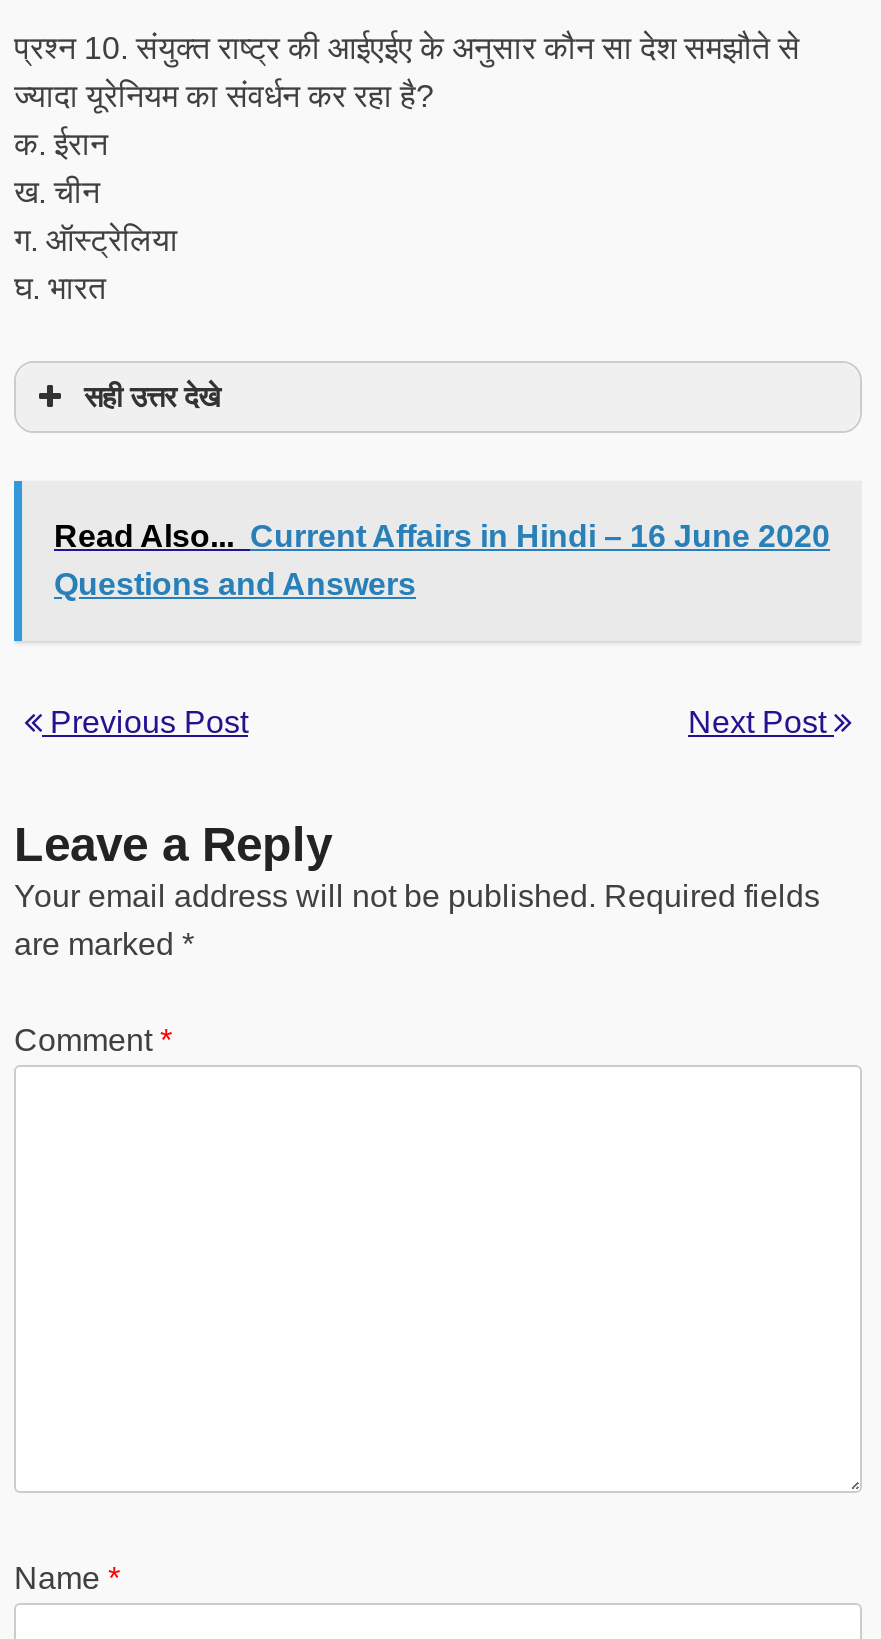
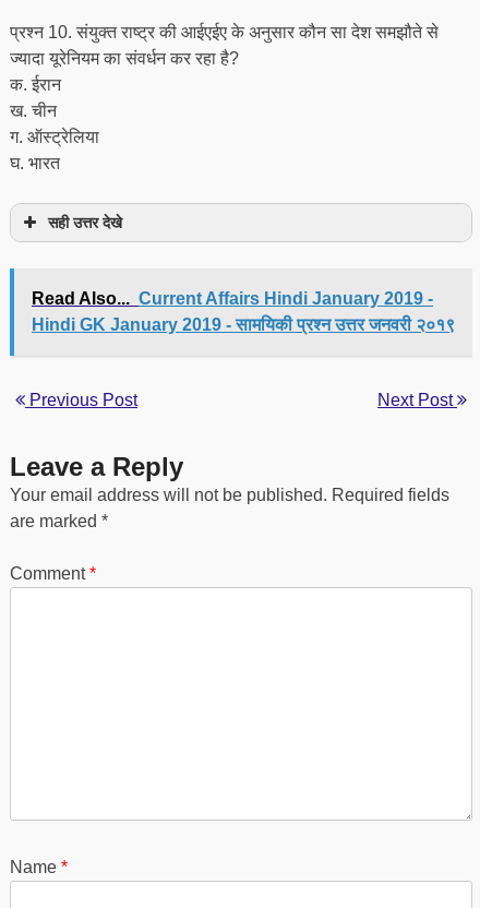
- Read Also... Current Affairs in Hindi – 16 June 2020
- Questions and Answers
+ Read Also... Current Affairs Hindi January 2019 -
+ Hindi GK January 2019 - सामयिकी प्रश्न उत्तर जनवरी २०१९
